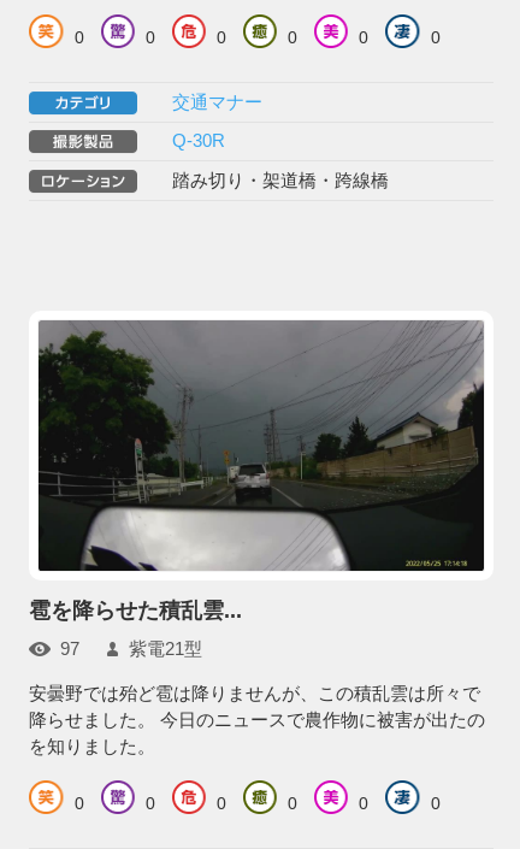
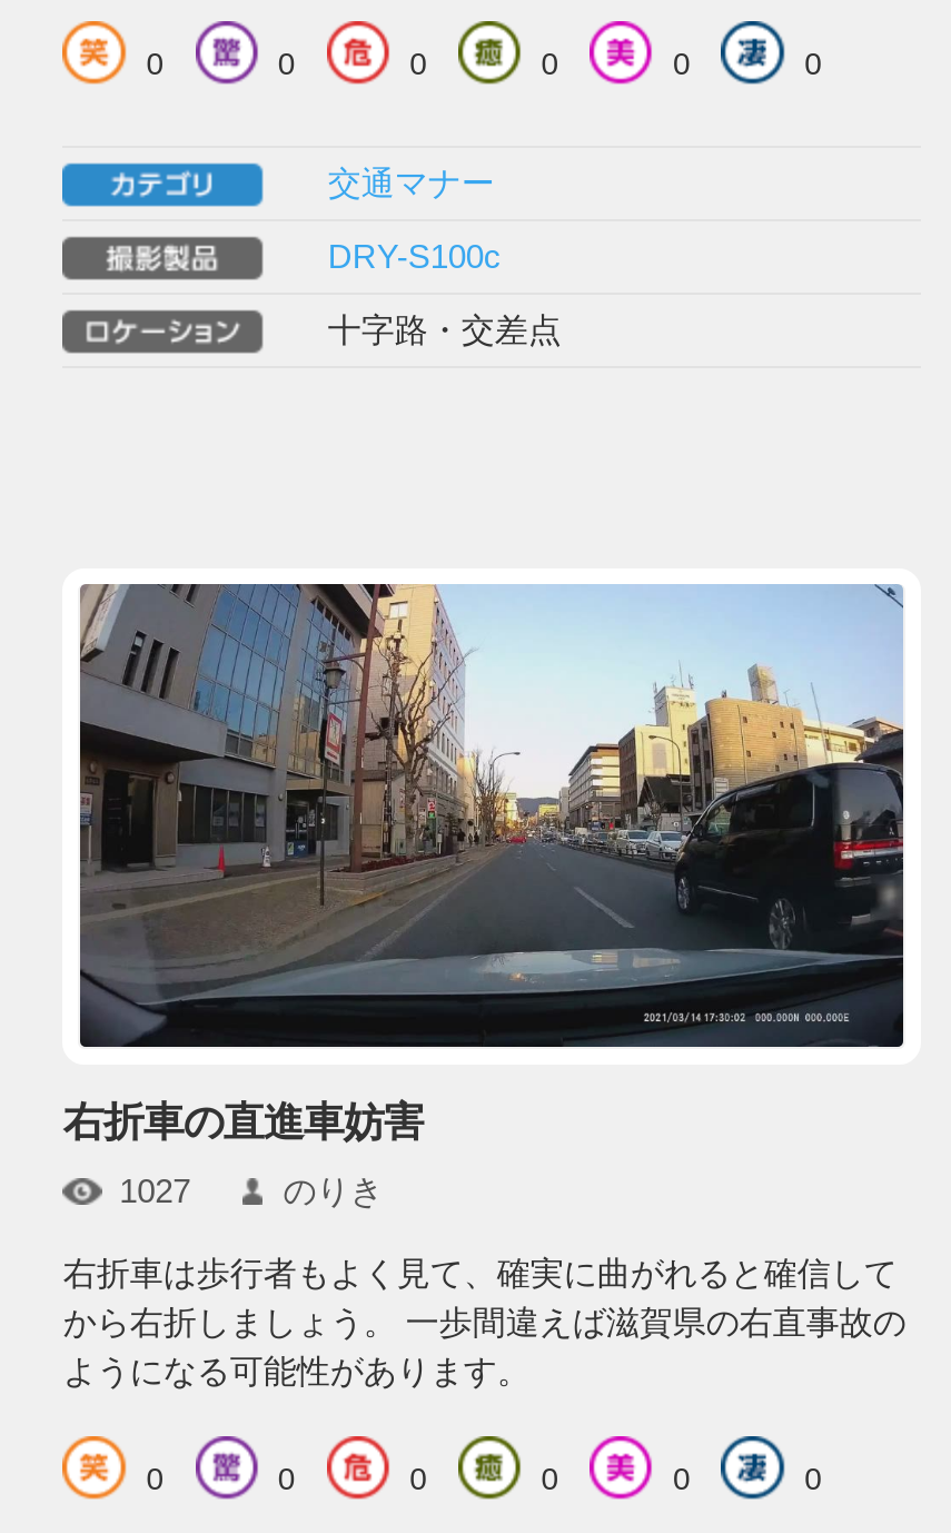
- Q-30R
+ DRY-S100c

- 踏み切り・架道橋・跨線橋
+ 十字路・交差点

- [image]
- 雹を降らせた積乱雲...
+ [image]
+ 右折車の直進車妨害

- 97
- 紫電21型
+ 1027
+ のりき

- 安曇野では殆ど雹は降りませんが、この積乱雲は所々で
- 降らせました。 今日のニュースで農作物に被害が出たの
- を知りました。
+ 右折車は歩行者もよく見て、確実に曲がれると確信して
+ から右折しましょう。 一歩間違えば滋賀県の右直事故の
+ ようになる可能性があります。
